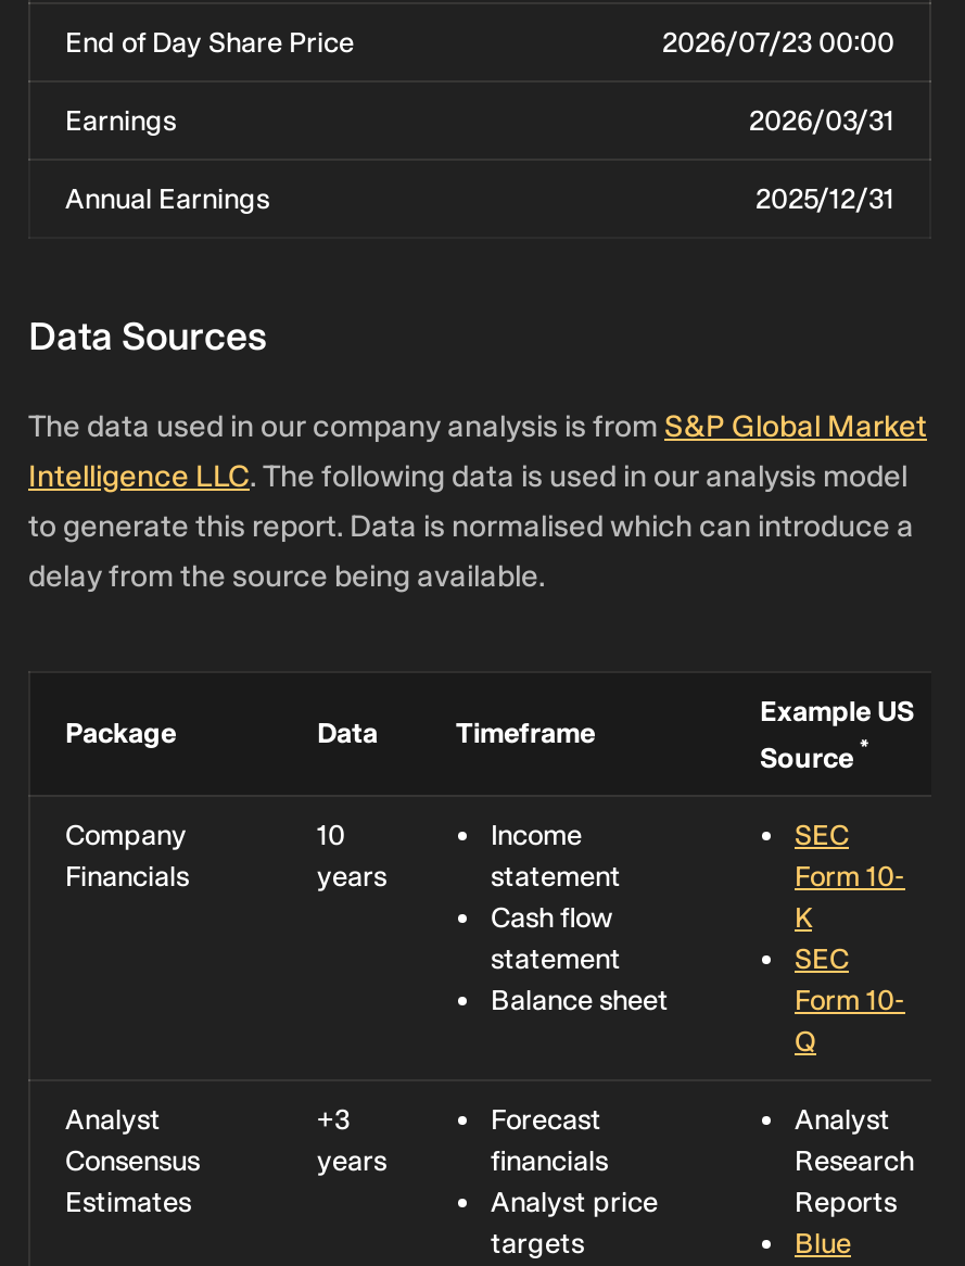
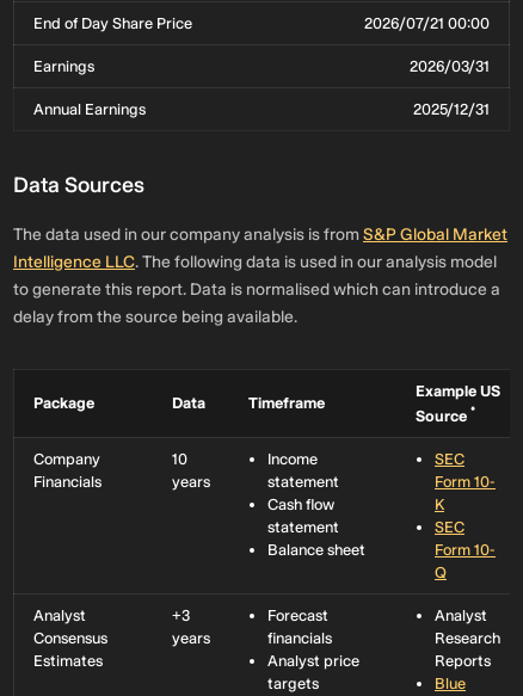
- 2026/07/23 00:00
+ 2026/07/21 00:00
